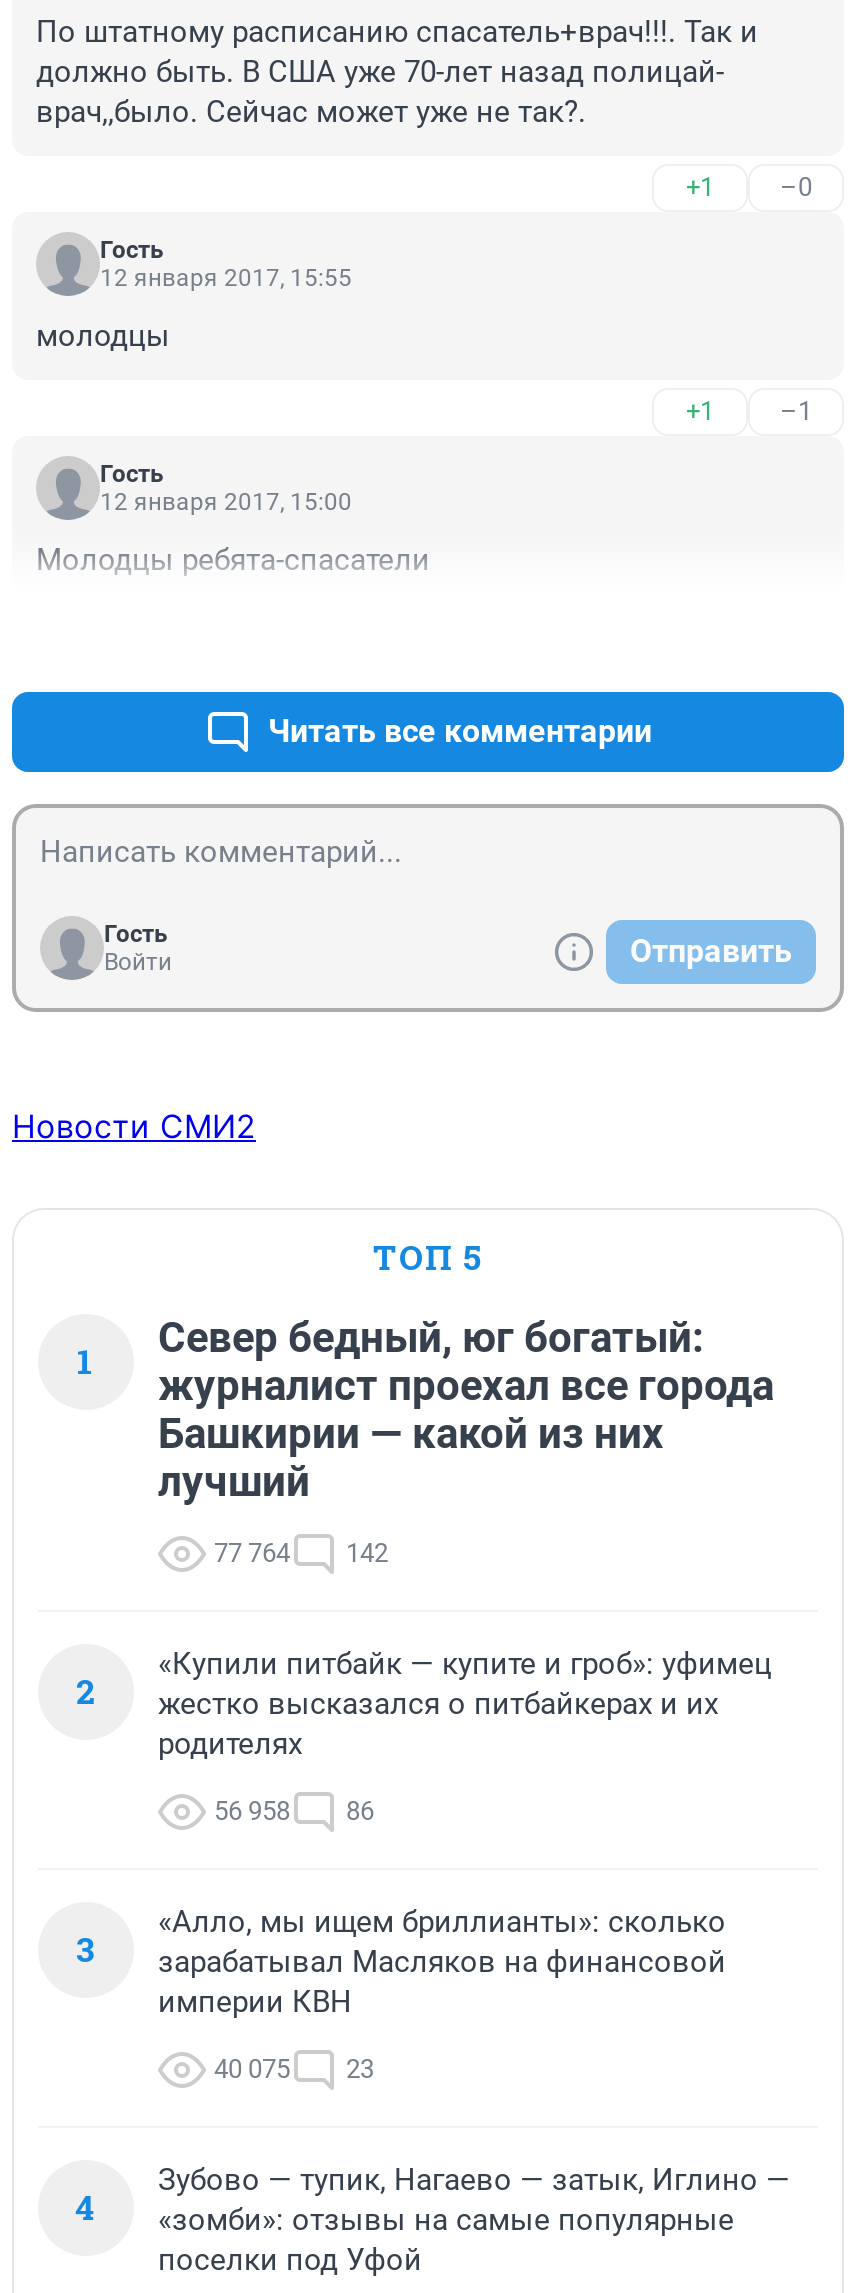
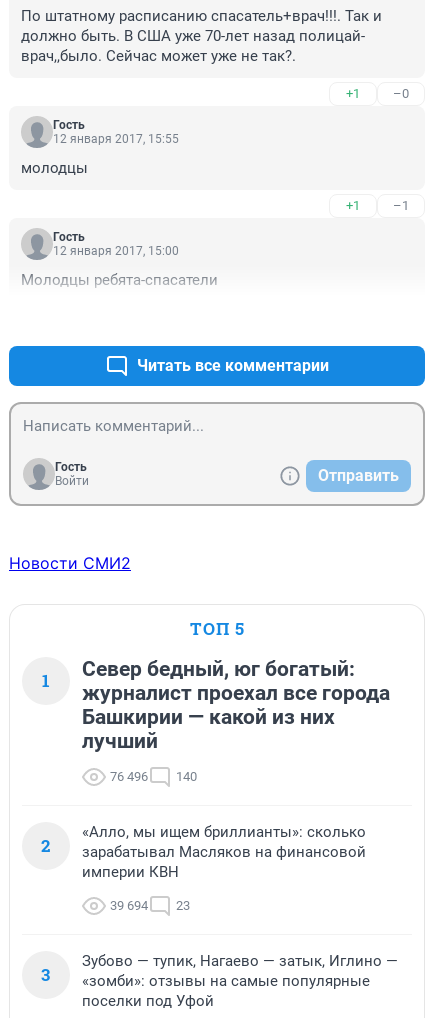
- 77 764
+ 76 496

- 142
+ 140

- «Купили питбайк — купите и гроб»: уфимец
- жестко высказался о питбайкерах и их
- родителях
- 56 958
- 86
- 3

- 40 075 23
+ 39 694 23

- 4 «зомби»: отзывы на самые популярные
+ 3 «зомби»: отзывы на самые популярные
